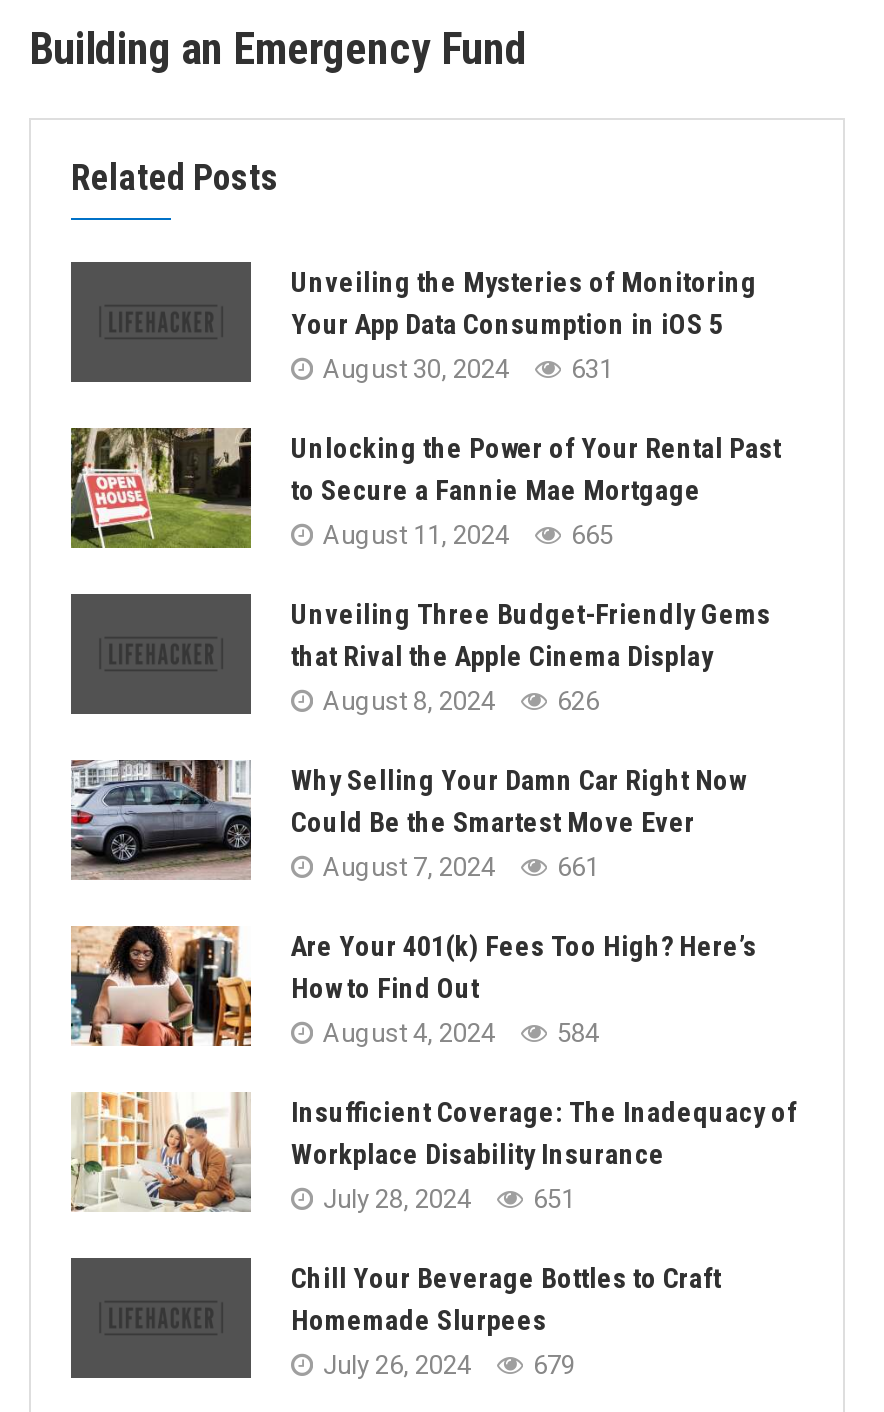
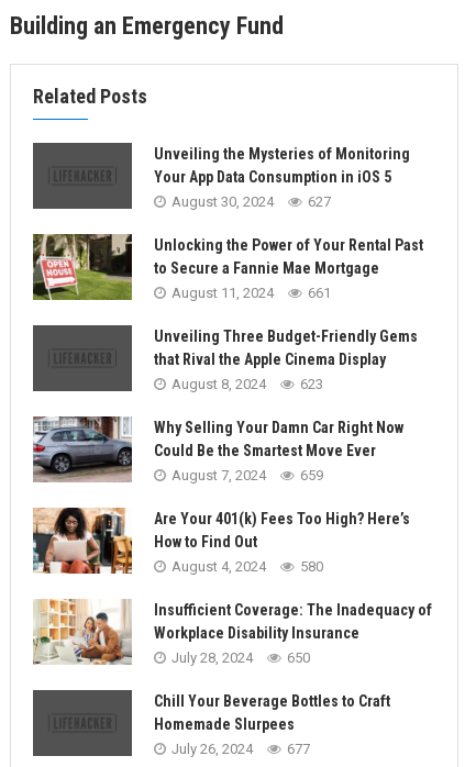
- 631
+ 627

- 665
+ 661

- 626
+ 623

- 661
+ 659

- 584
+ 580

- 651
+ 650

- 679
+ 677
